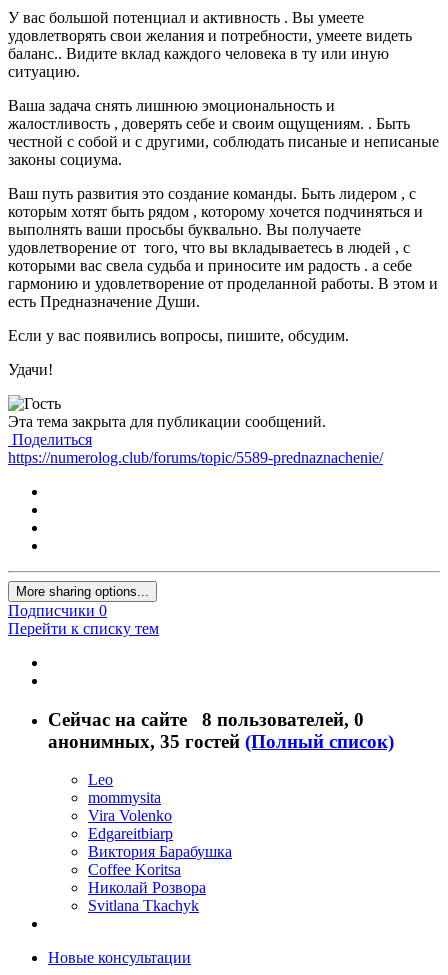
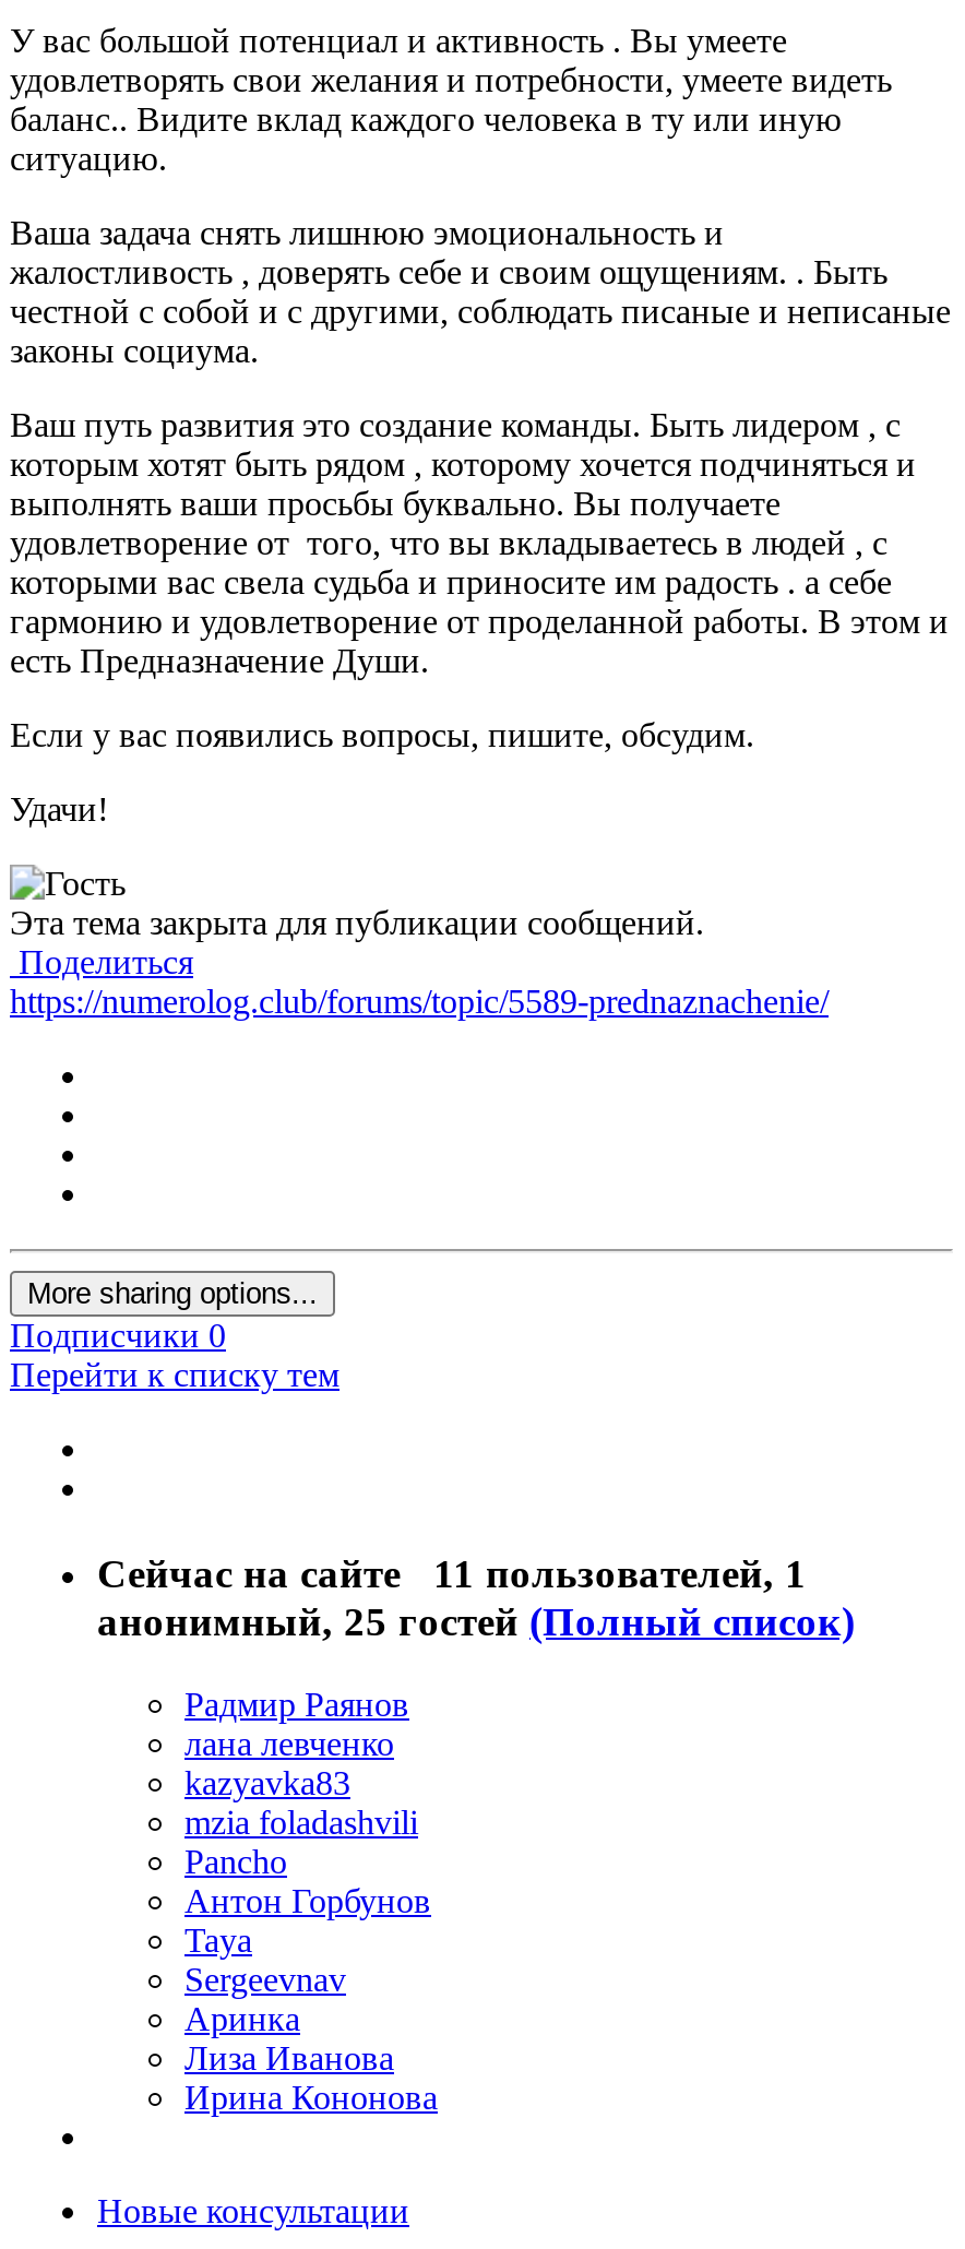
- Сейчас на сайте 8 пользователей, 0
- анонимных, 35 гостей (Полный список)
+ Сейчас на сайте 11 пользователей, 1
+ анонимный, 25 гостей (Полный список)

- Leo
- mommysita
- Vira Volenko
- Edgareitbiarp
- Виктория Барабушка
- Coffee Koritsa
- Николай Розвора
- Svitlana Tkachyk
+ Радмир Раянов
+ лана левченко
+ kazyavka83
+ mzia foladashvili
+ Pancho
+ Антон Горбунов
+ Taya
+ Sergeevnav
+ Аринка
+ Лиза Иванова
+ Ирина Кононова
